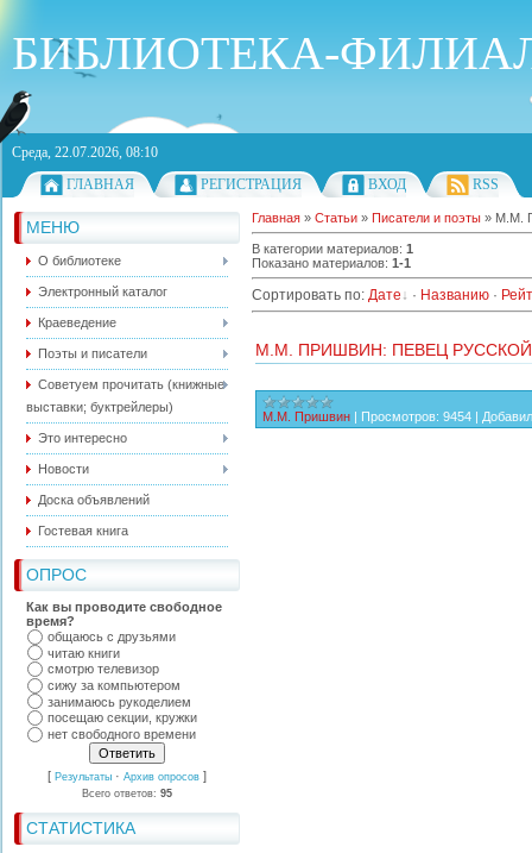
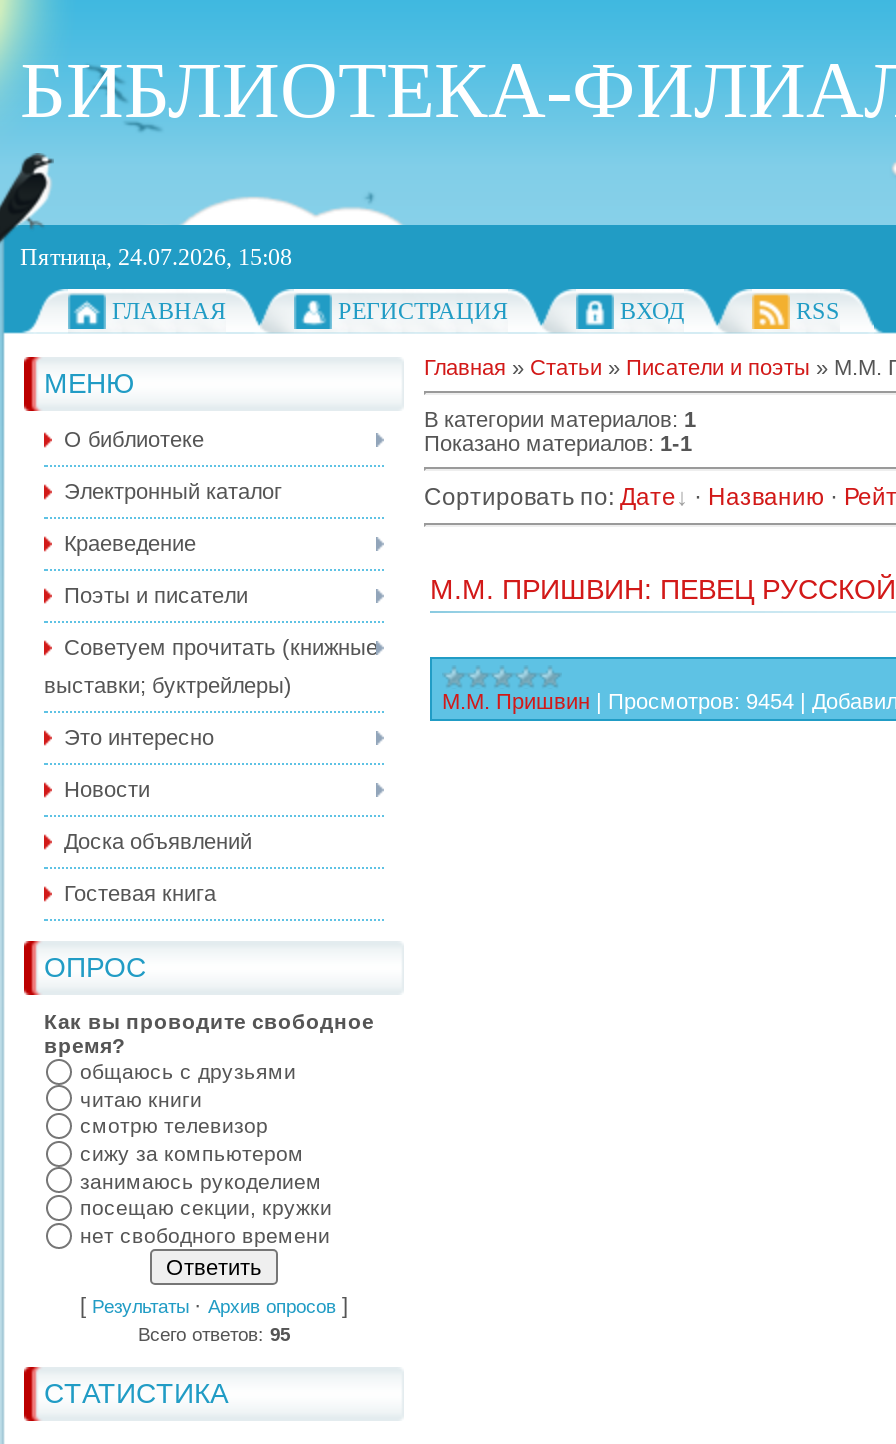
- Среда, 22.07.2026, 08:10
+ Пятница, 24.07.2026, 15:08
